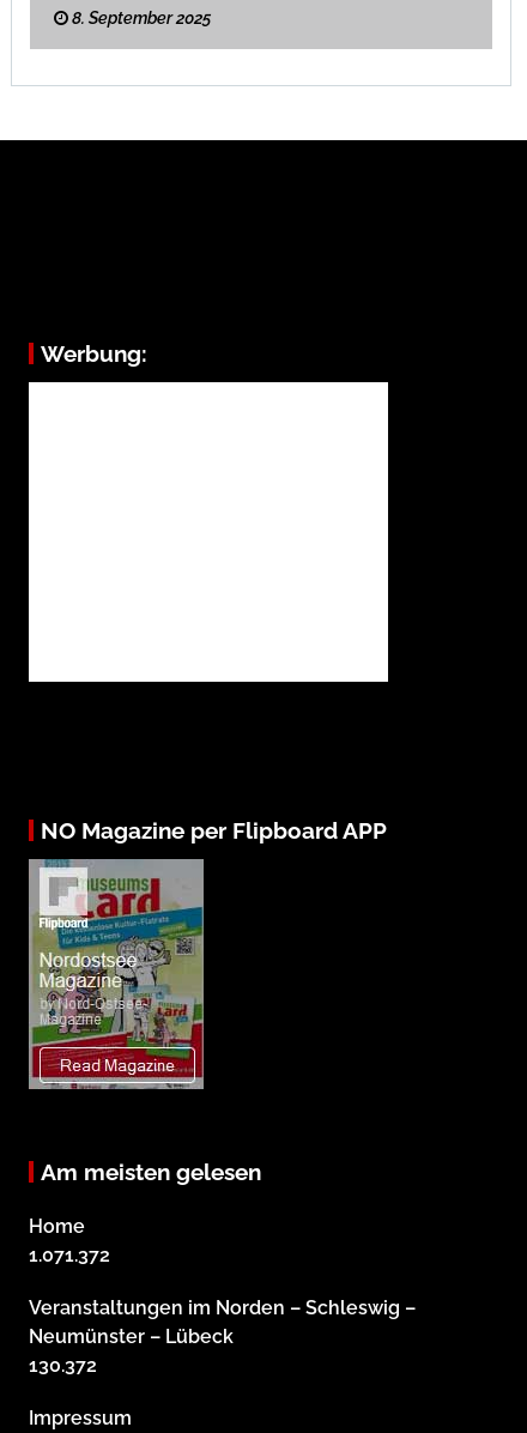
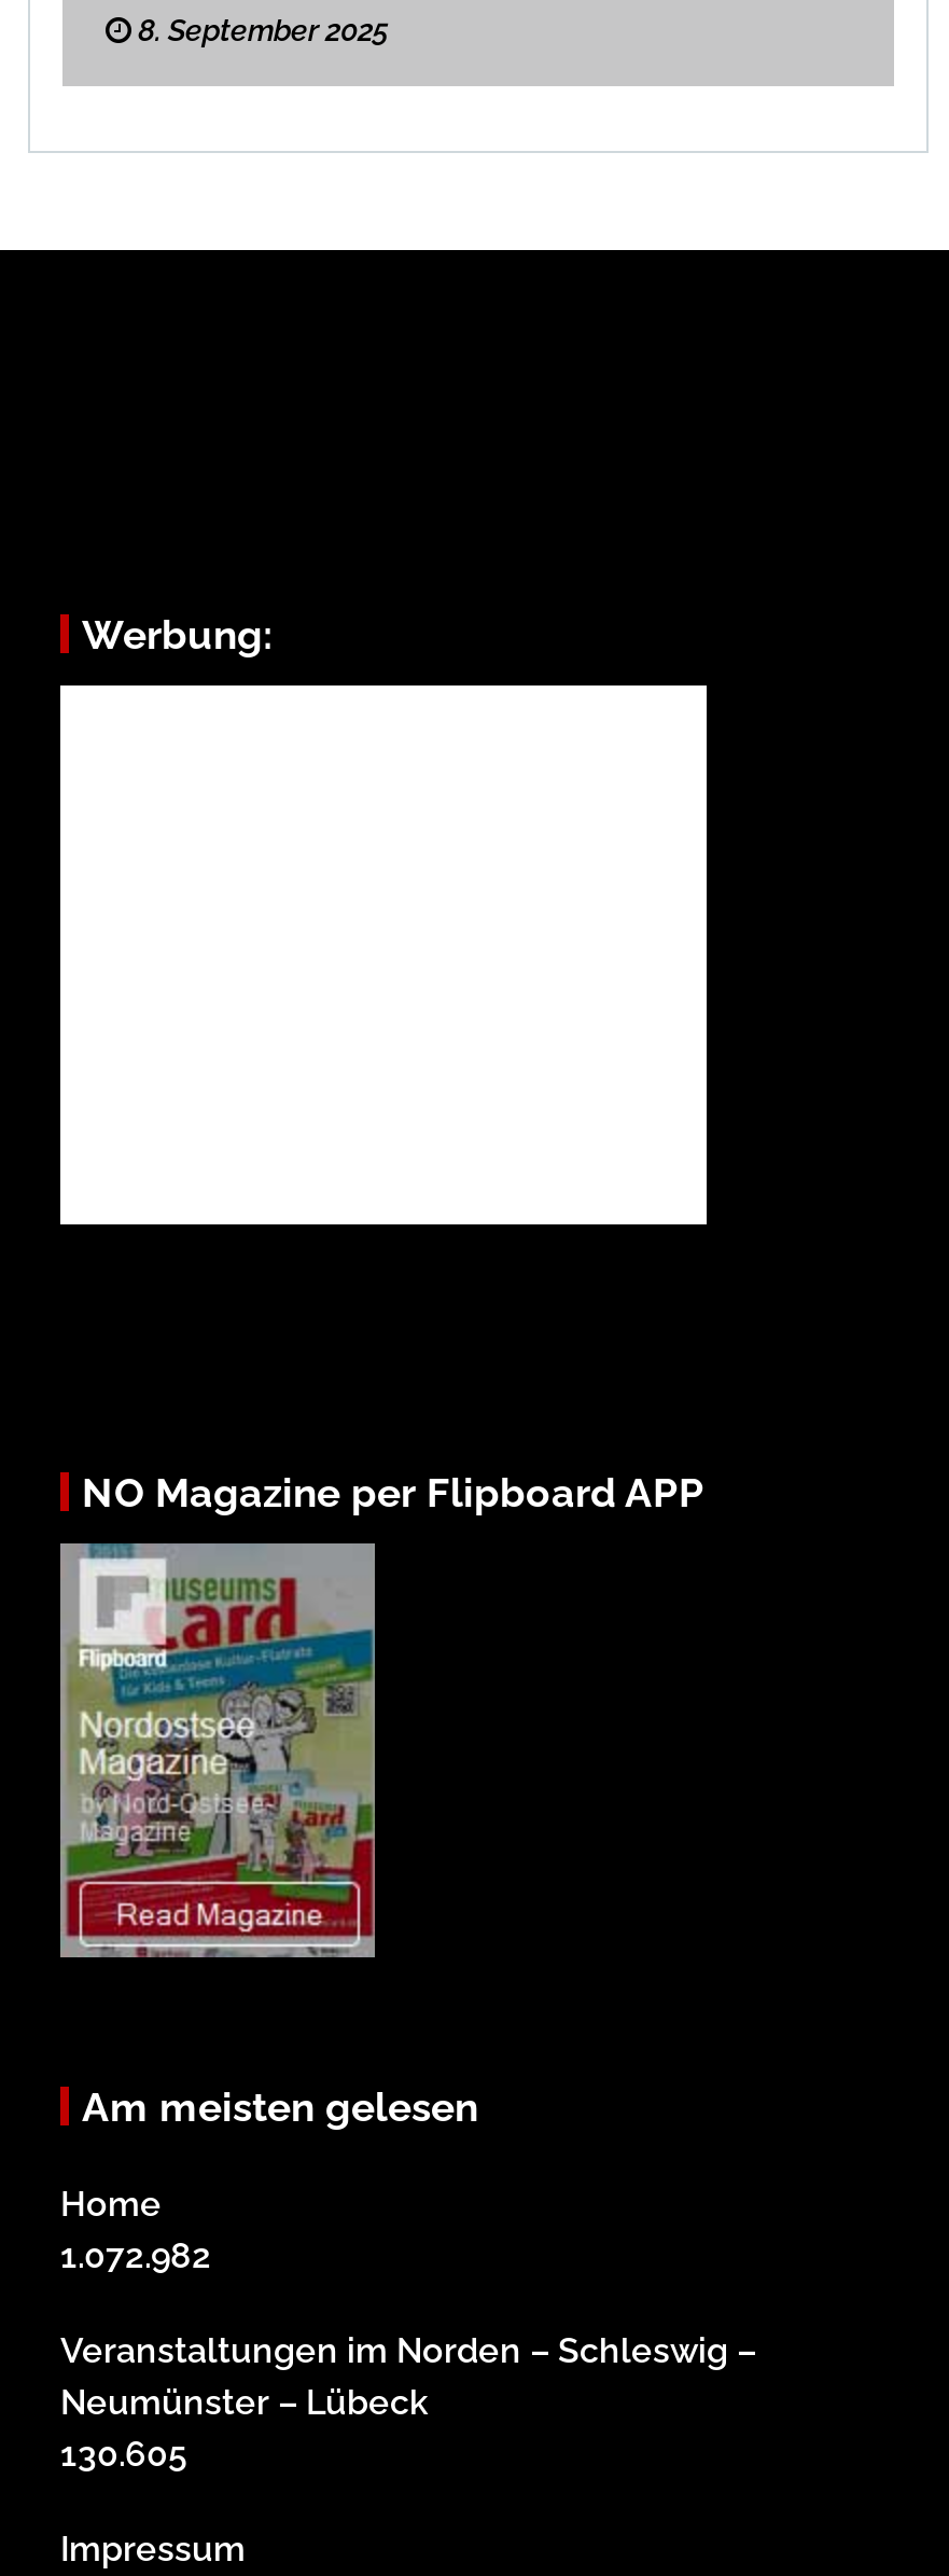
- 1.071.372
+ 1.072.982

- 130.372
+ 130.605
